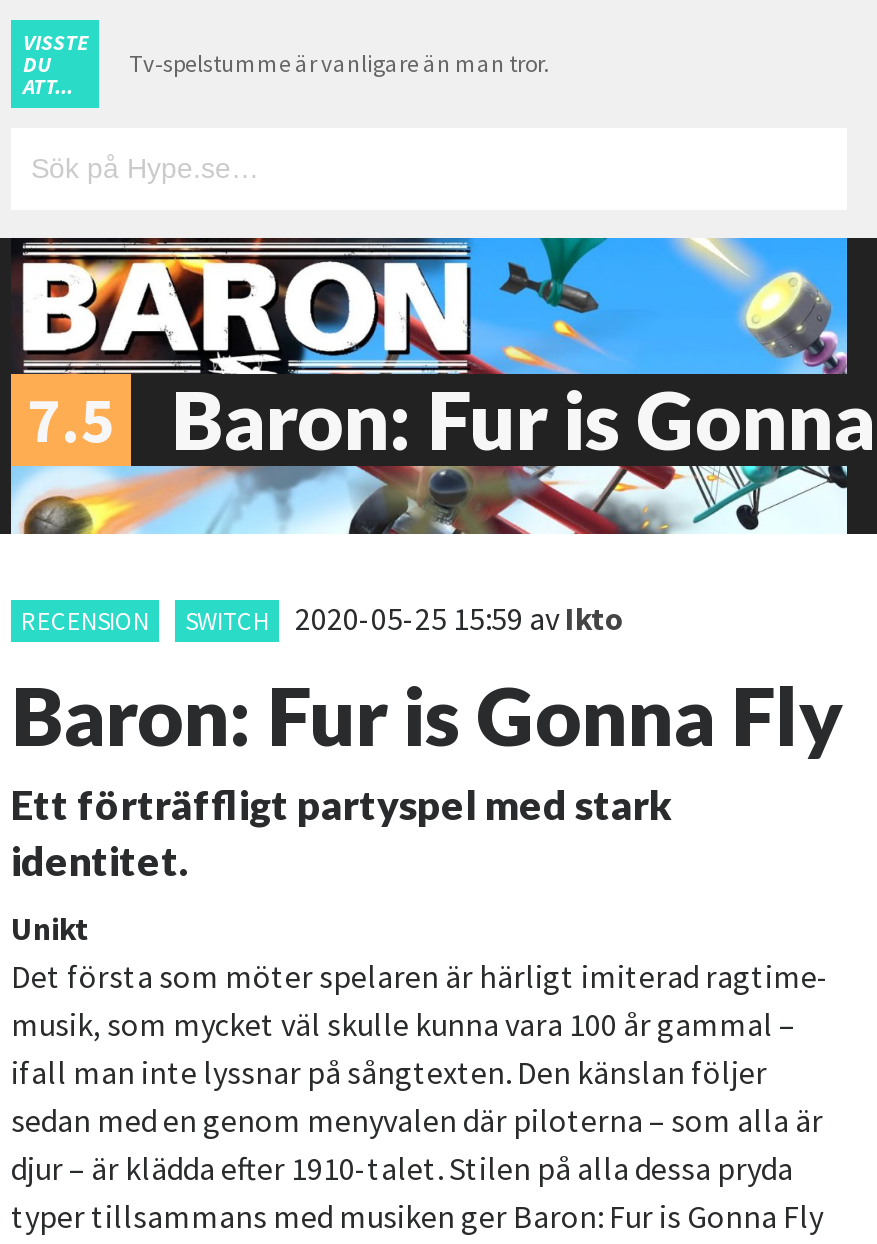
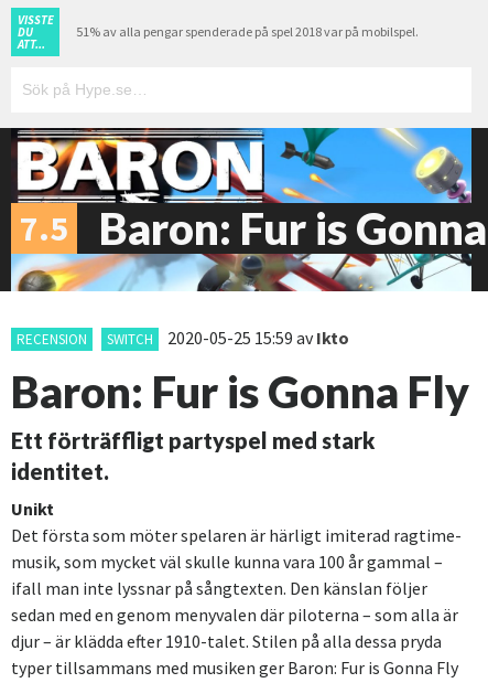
- Tv-spelstumme är vanligare än man tror.
+ 51% av alla pengar spenderade på spel 2018 var på mobilspel.
